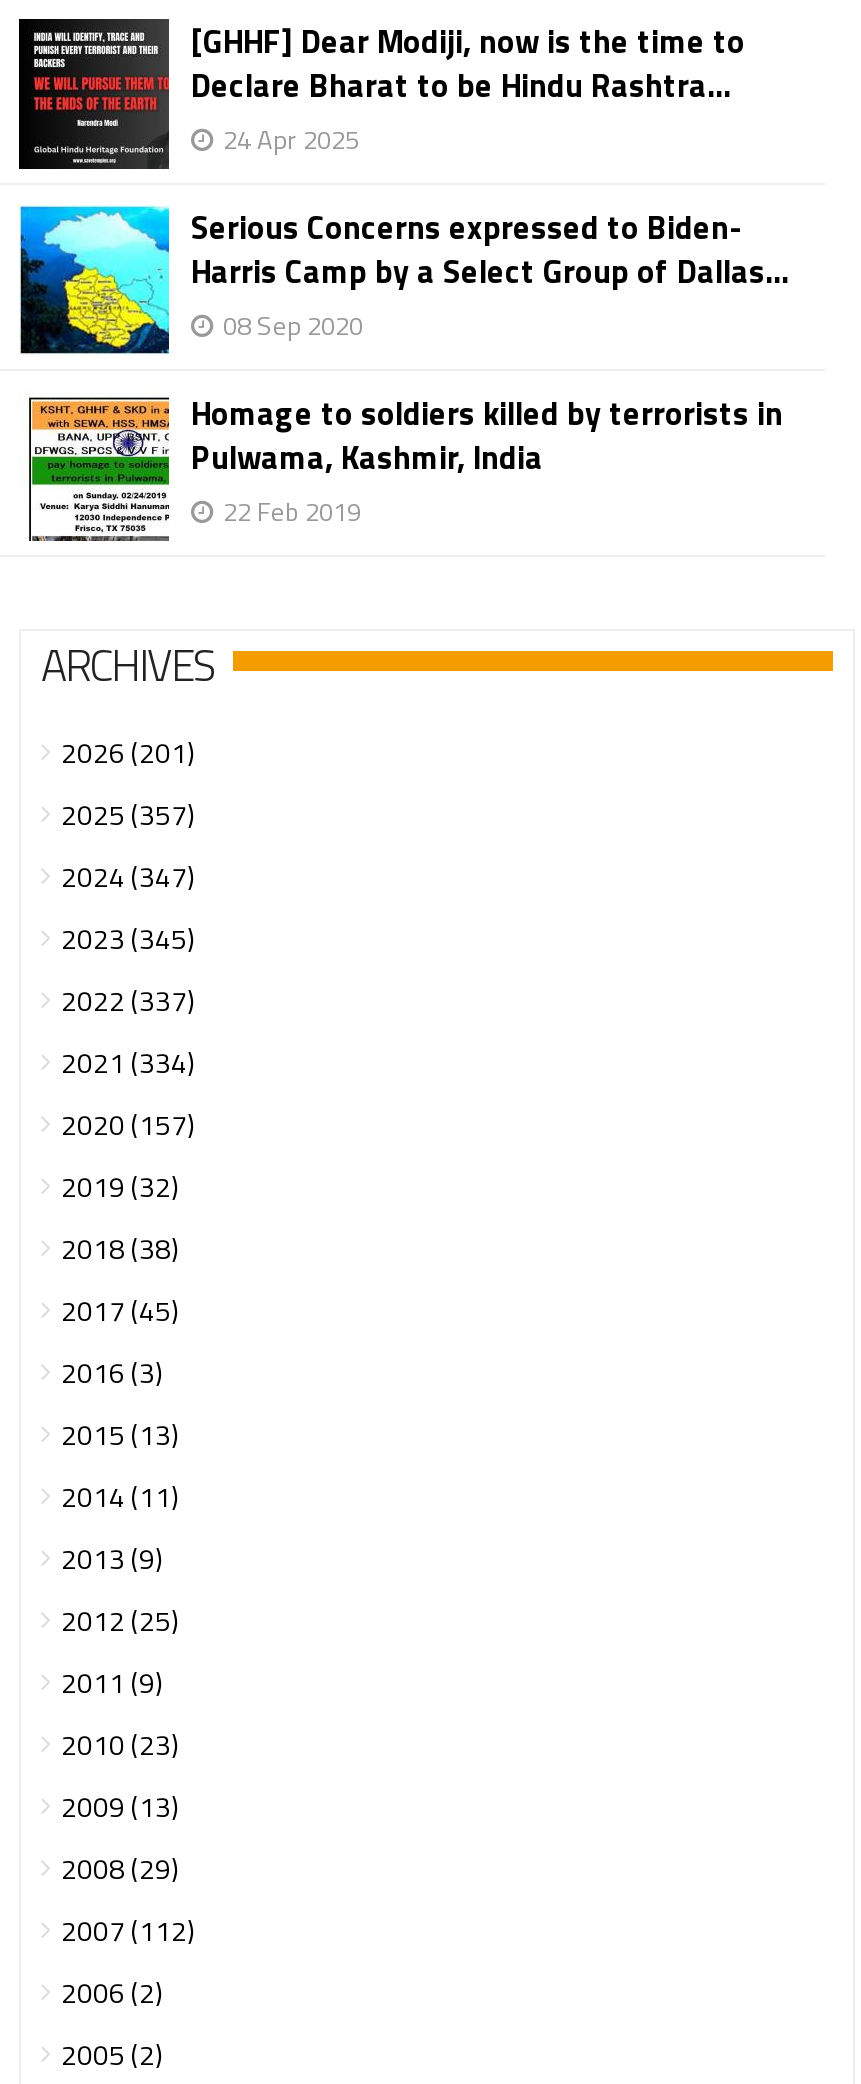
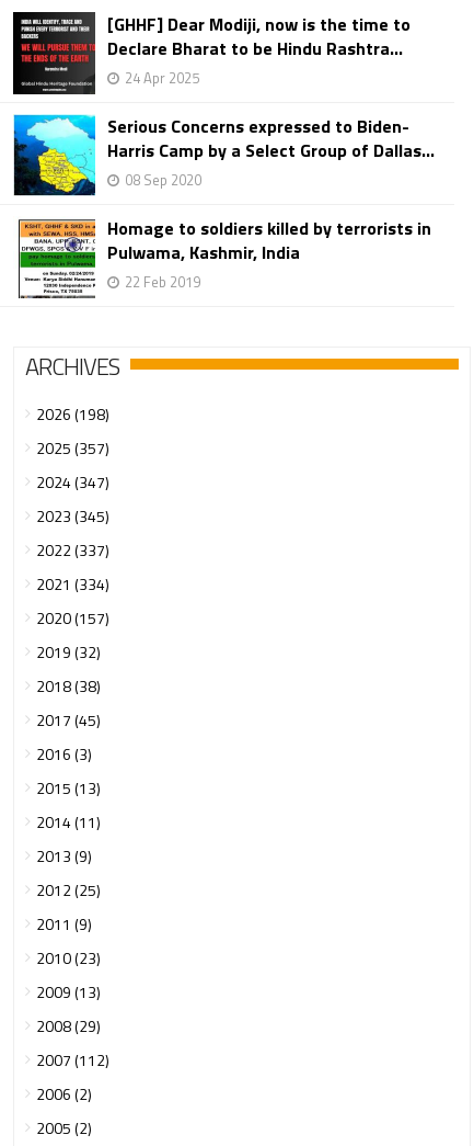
- 2026 (201)
+ 2026 (198)
